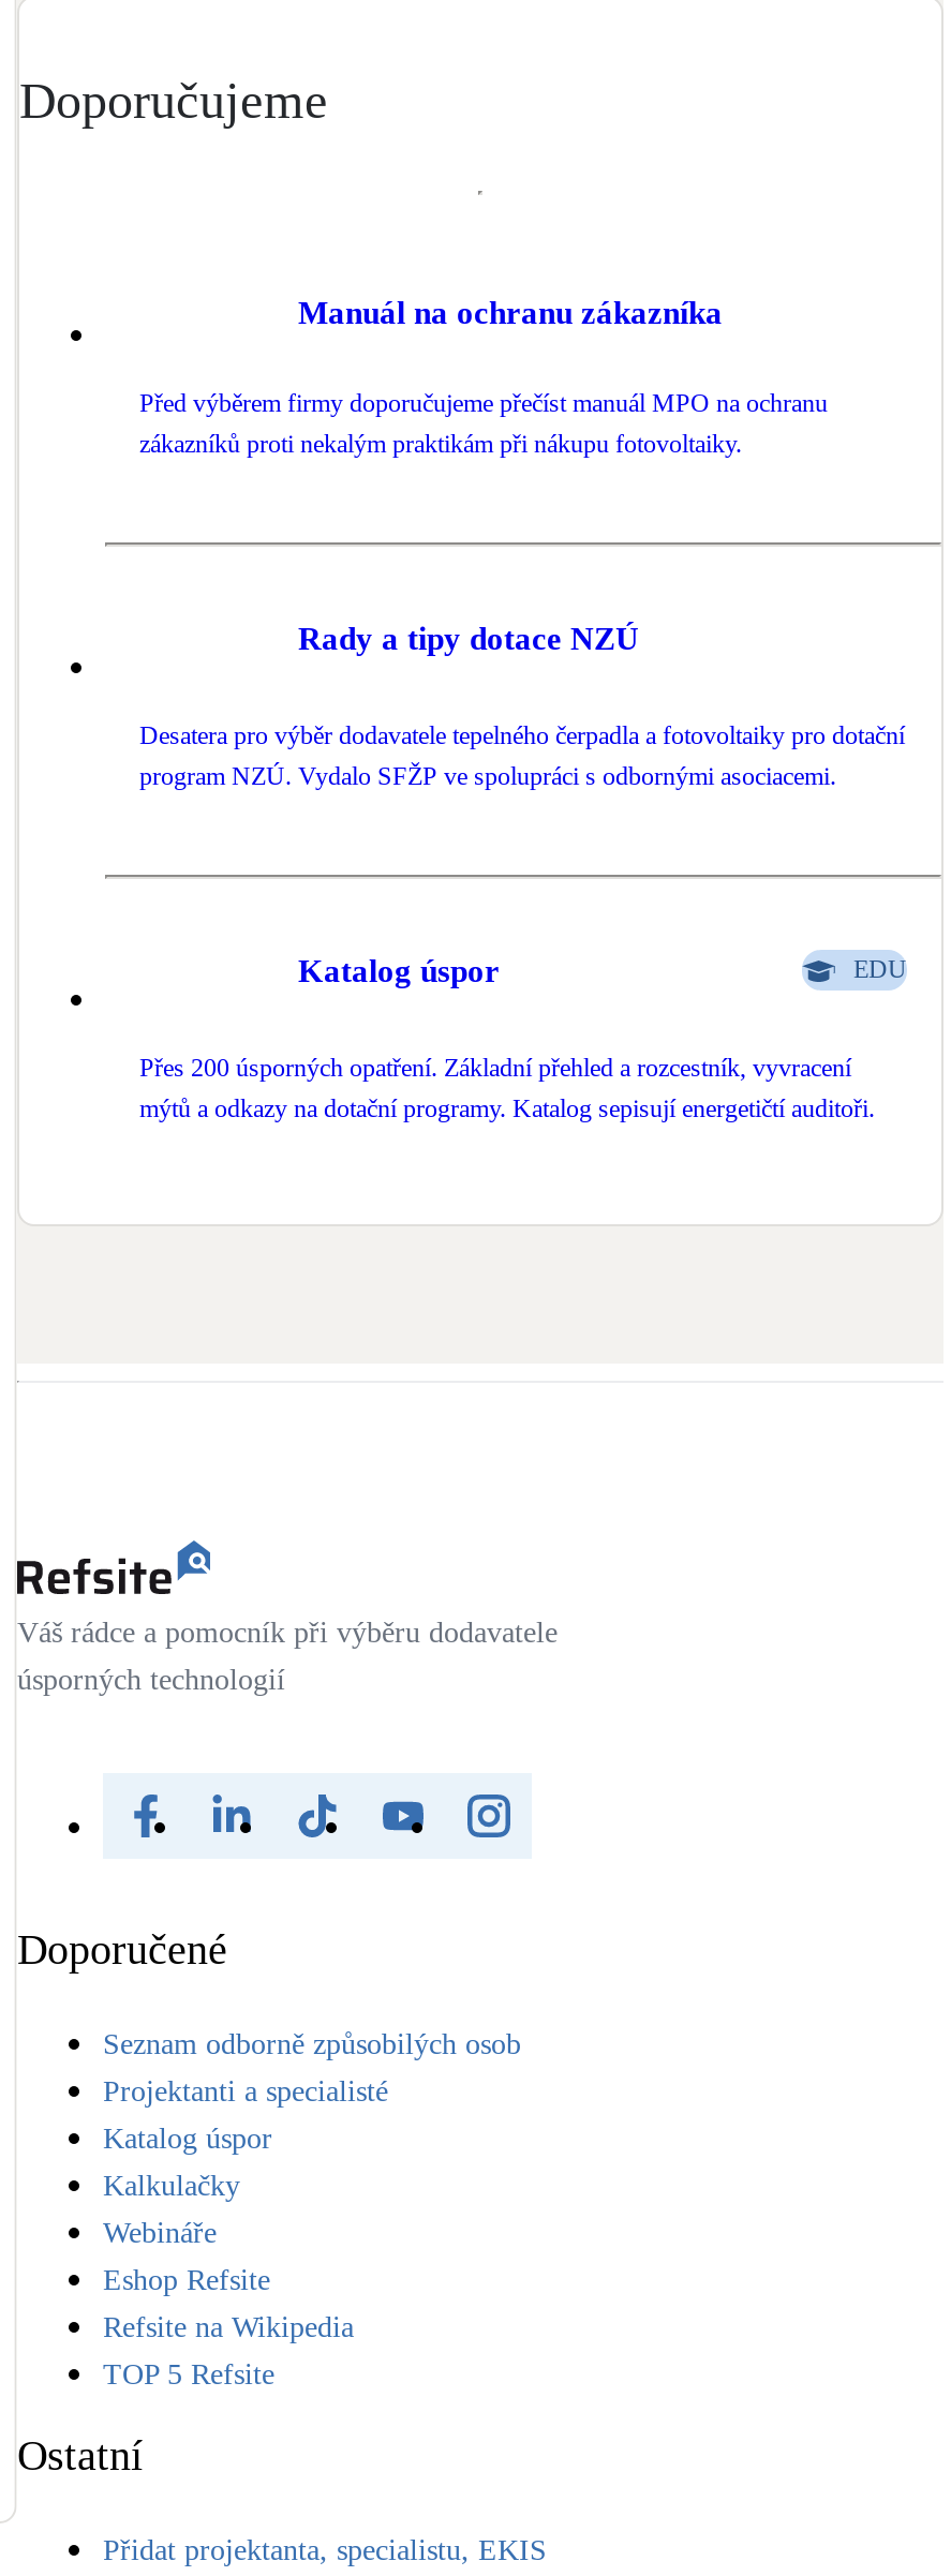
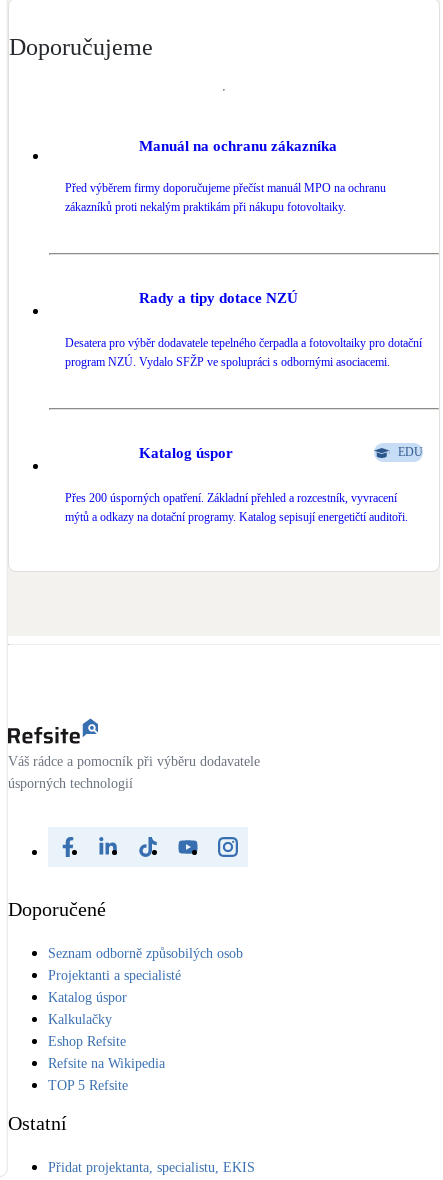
- Webináře
